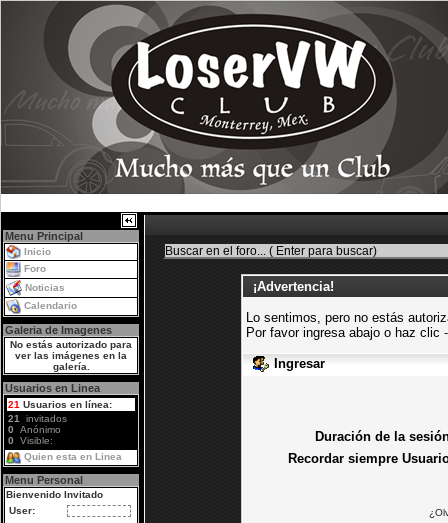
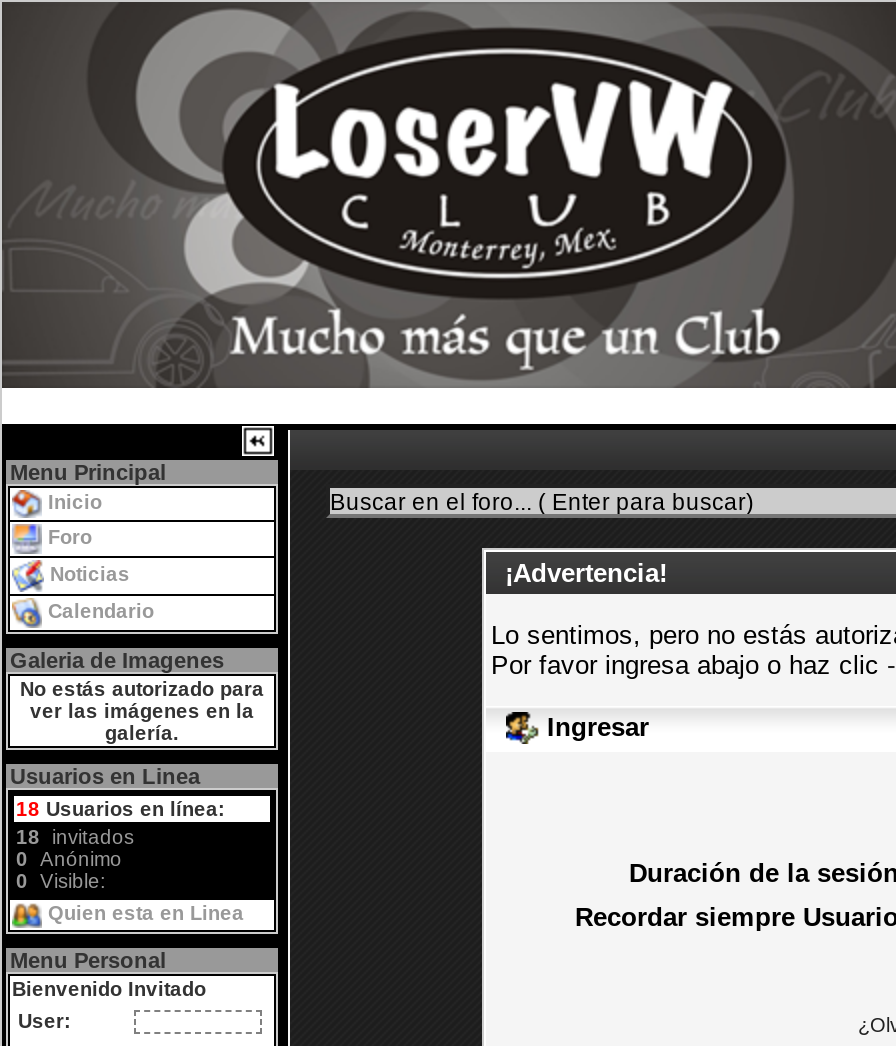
- 21 Usuarios en línea:
+ 18 Usuarios en línea:

- 21 invitados
+ 18 invitados
